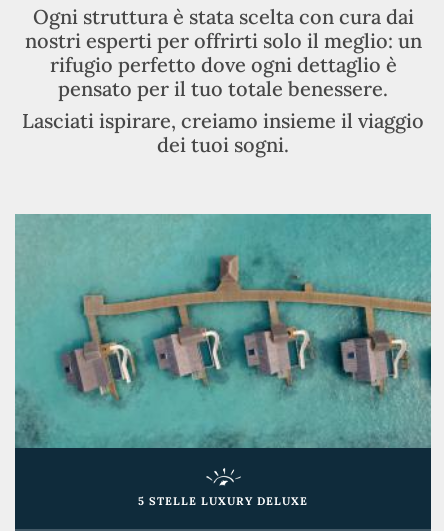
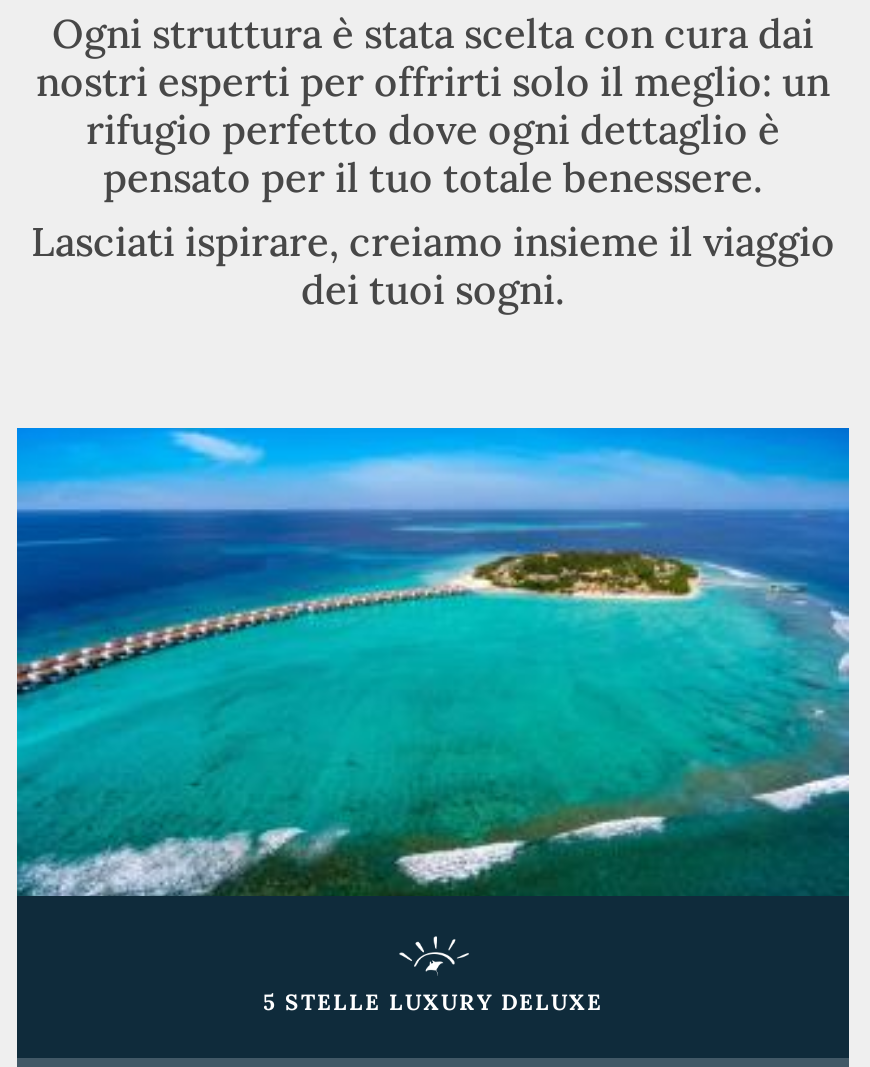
- [image]
+ [image]
